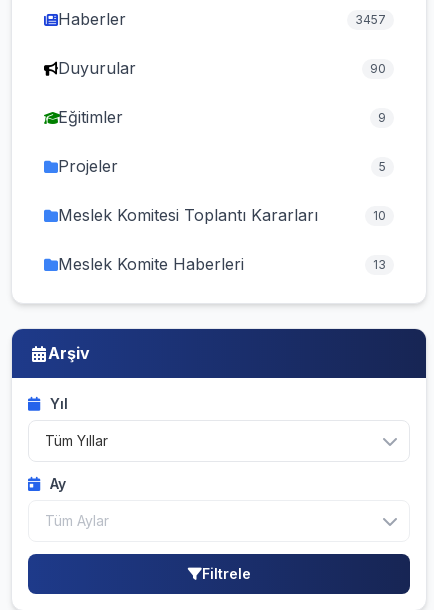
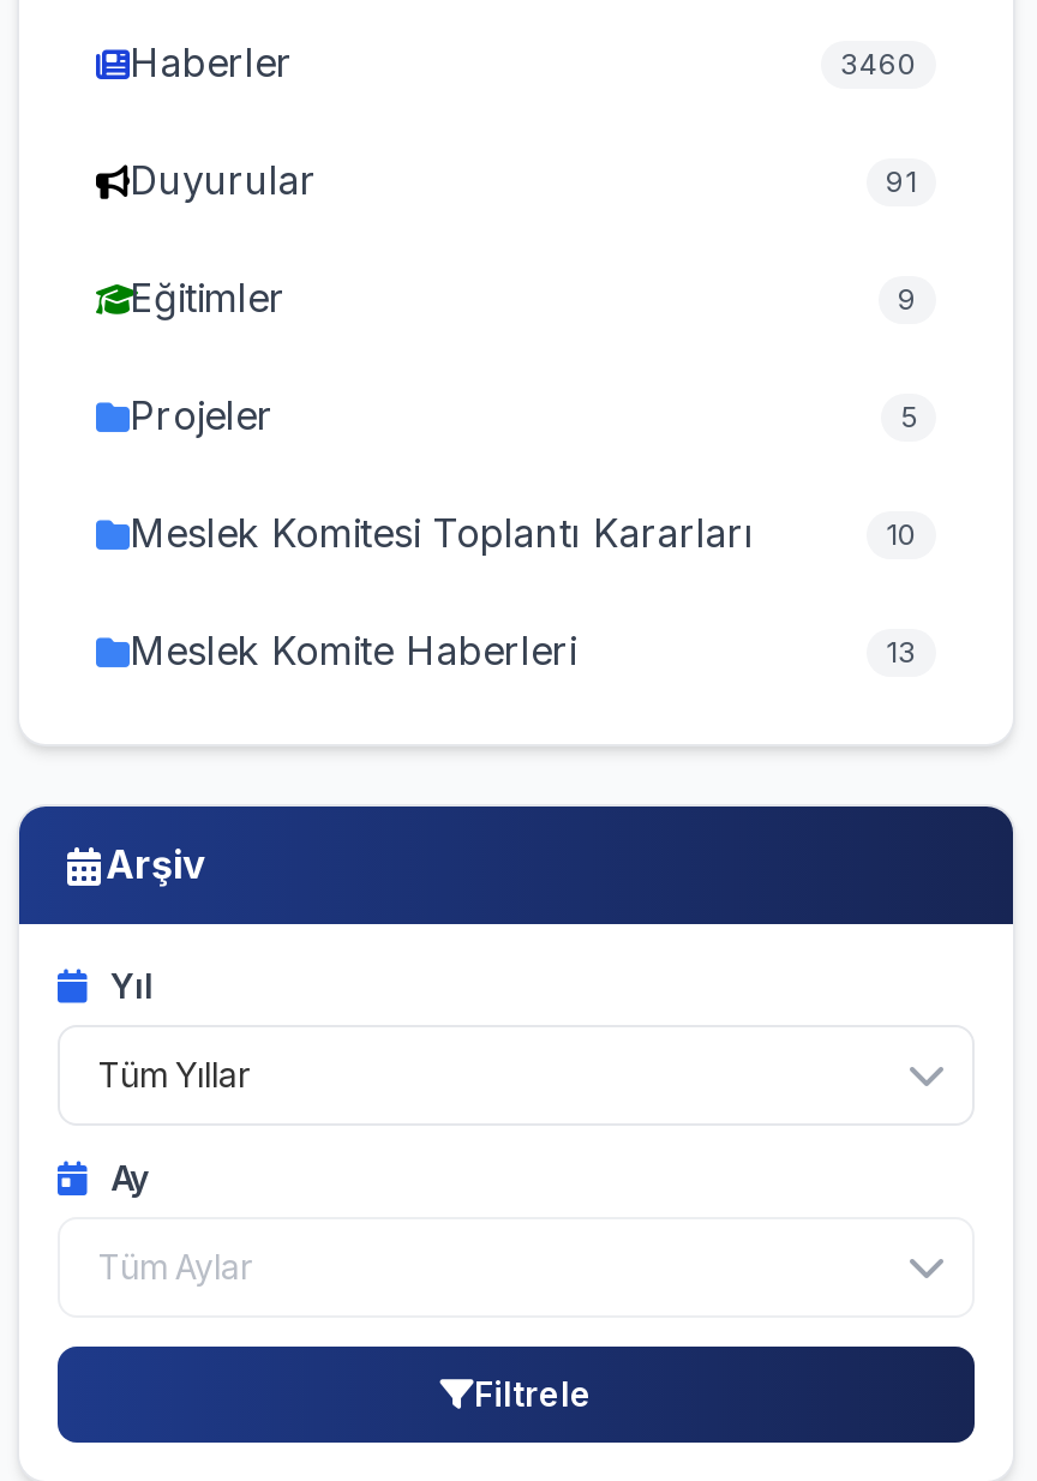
- 3457
+ 3460

- 90
+ 91
